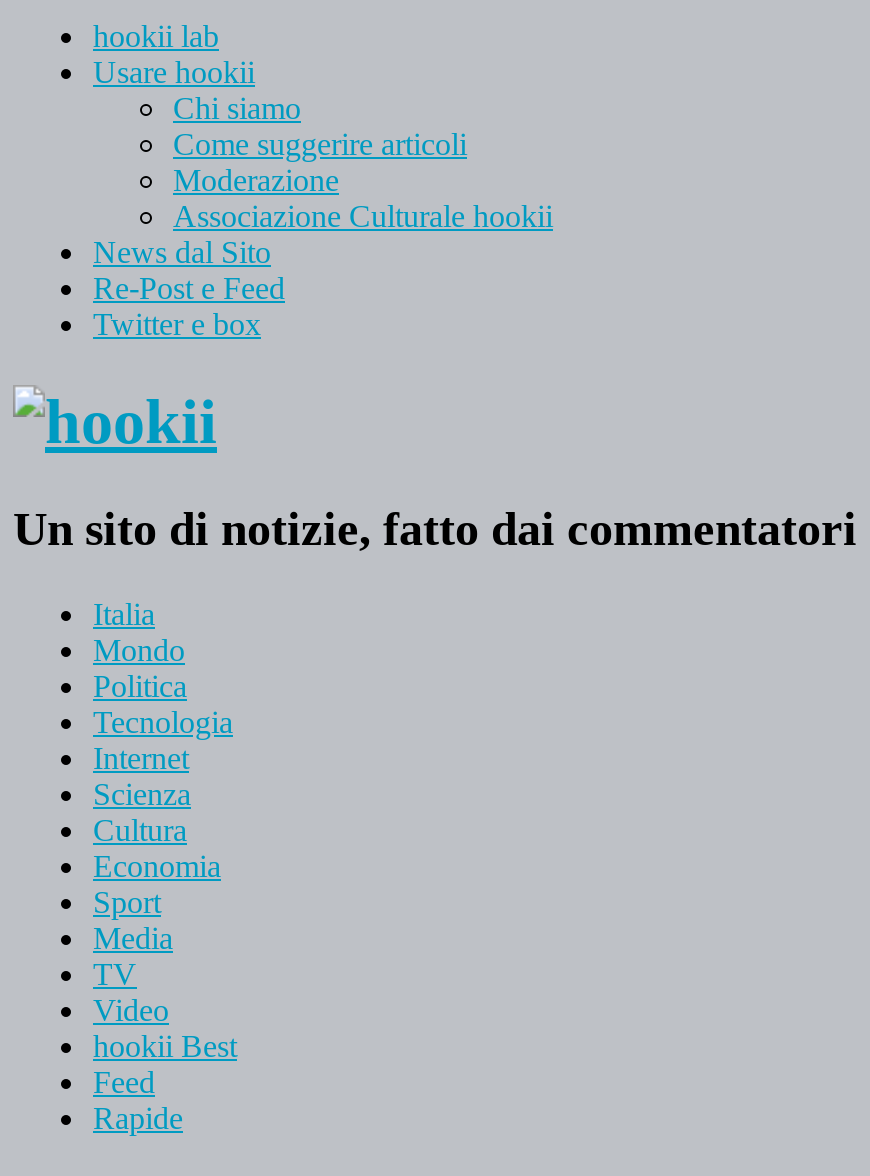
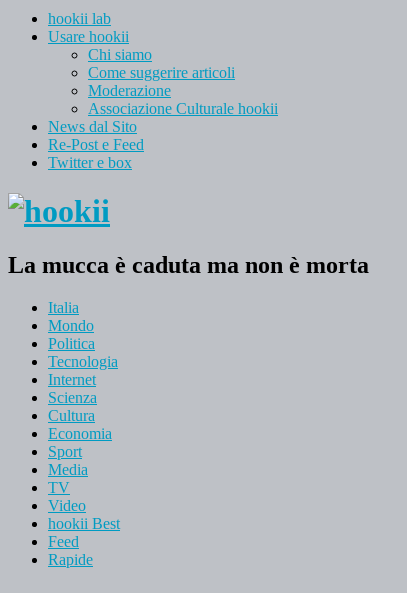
- Un sito di notizie, fatto dai commentatori
+ La mucca è caduta ma non è morta
